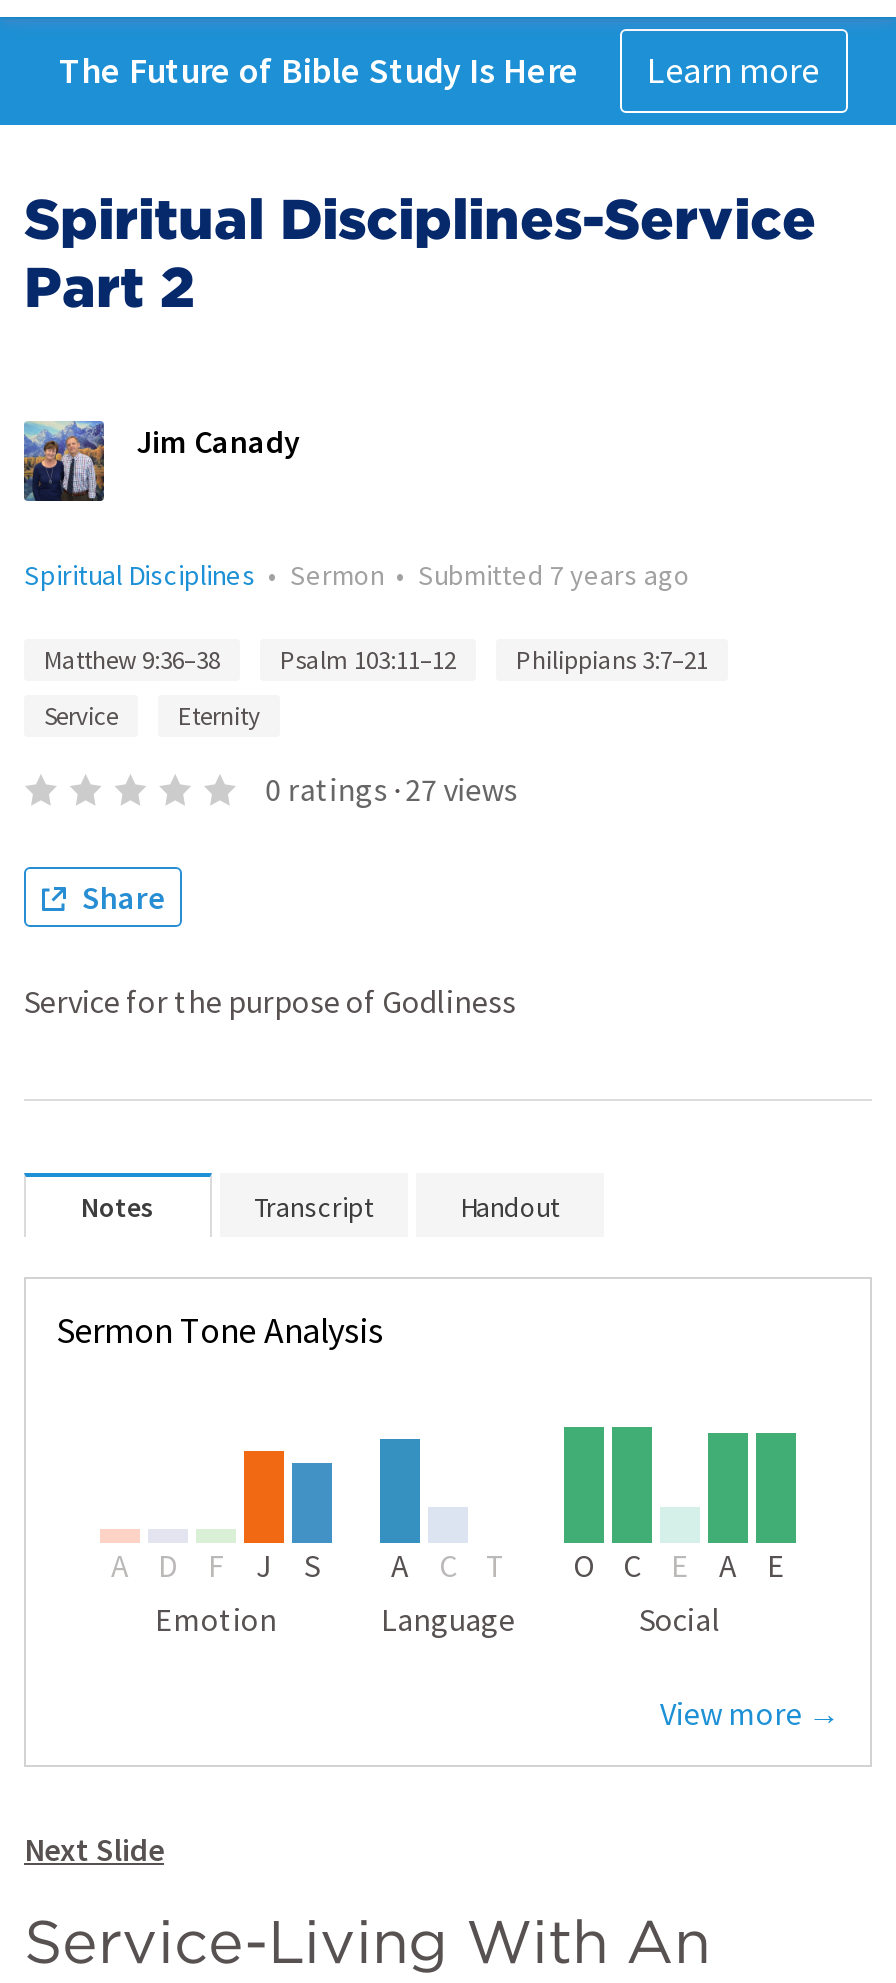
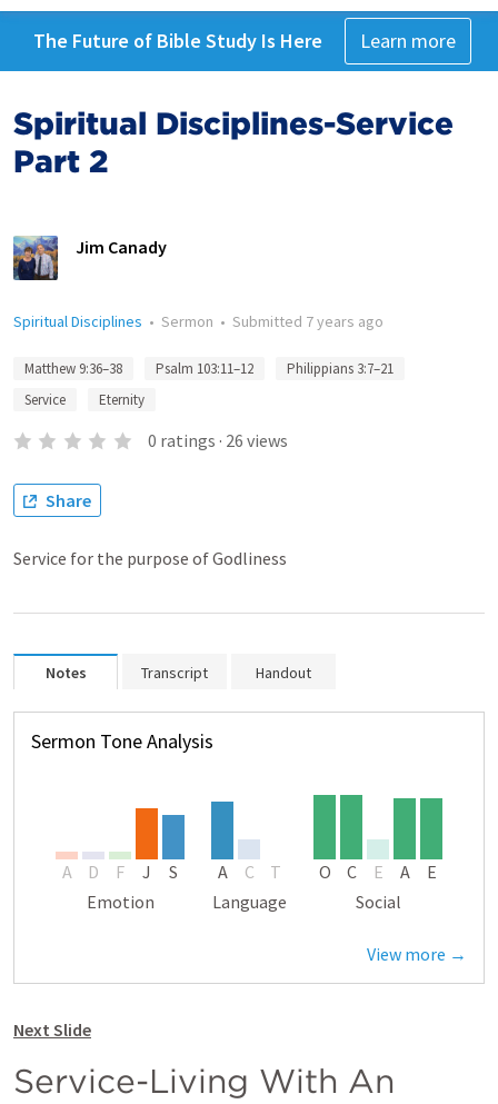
- 0 ratings · 27 views
+ 0 ratings · 26 views
